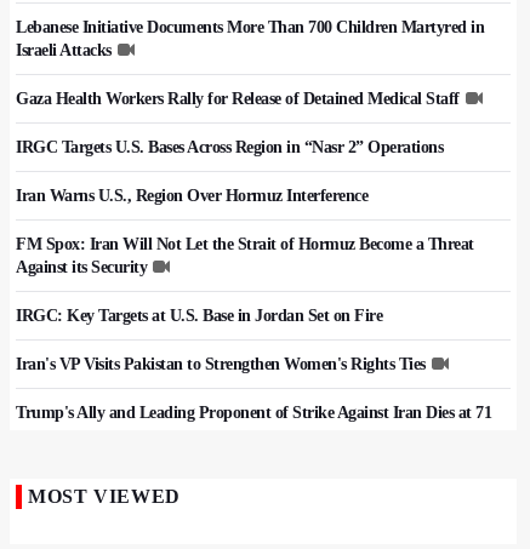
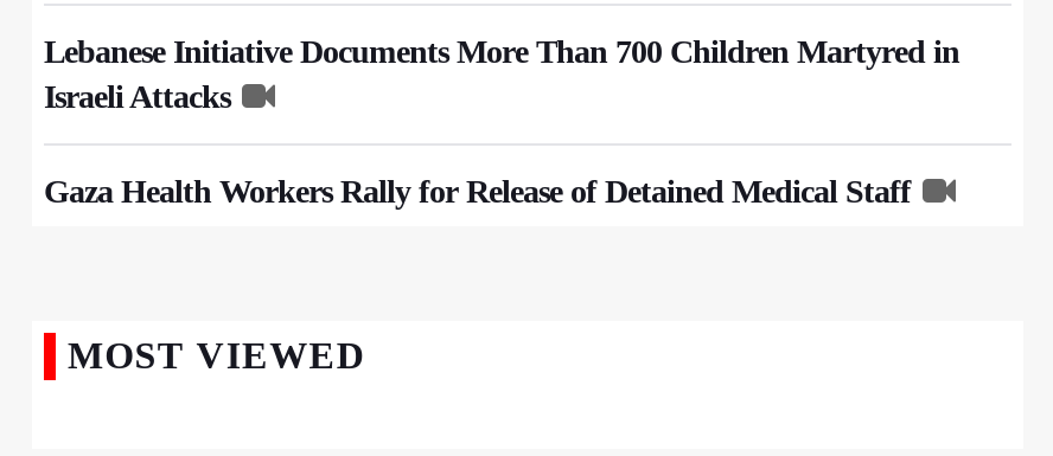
- IRGC Targets U.S. Bases Across Region in “Nasr 2” Operations
- Iran Warns U.S., Region Over Hormuz Interference
- FM Spox: Iran Will Not Let the Strait of Hormuz Become a Threat
- Against its Security
- IRGC: Key Targets at U.S. Base in Jordan Set on Fire
- Iran's VP Visits Pakistan to Strengthen Women's Rights Ties
- Trump's Ally and Leading Proponent of Strike Against Iran Dies at 71
